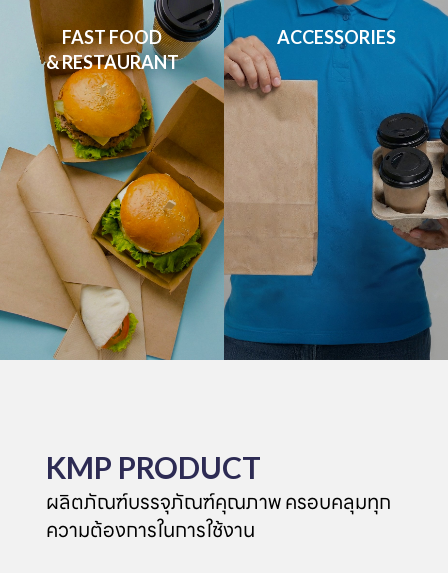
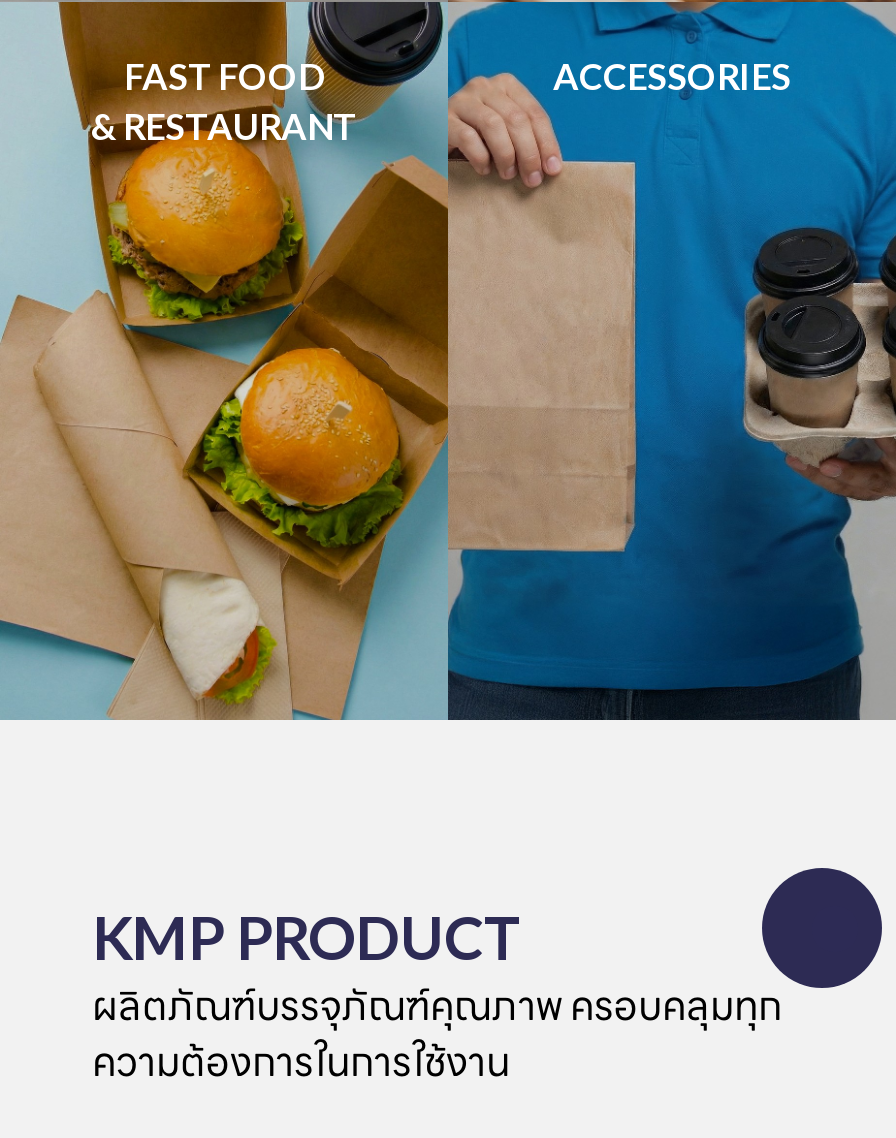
+ [image]
